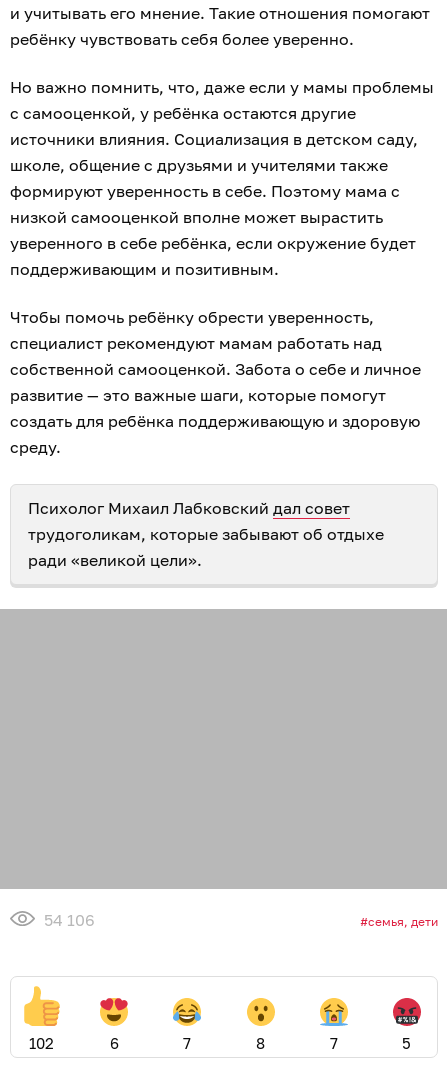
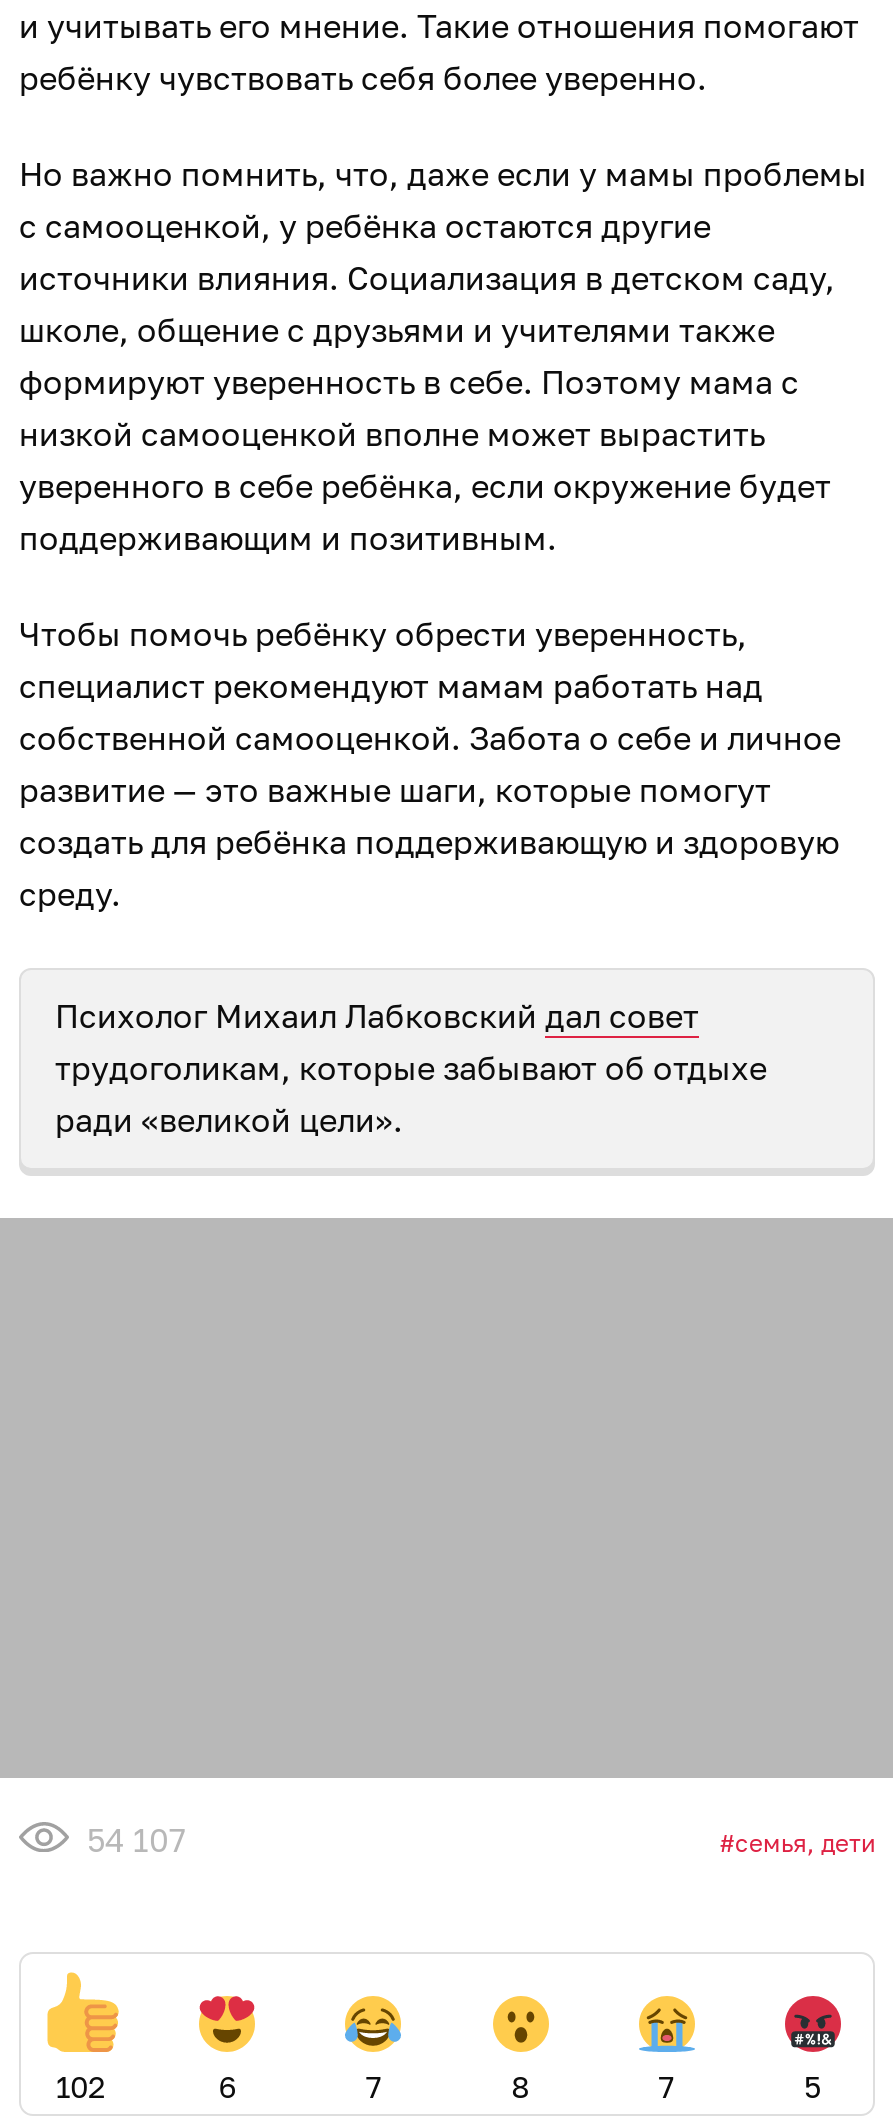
- 54 106
+ 54 107
